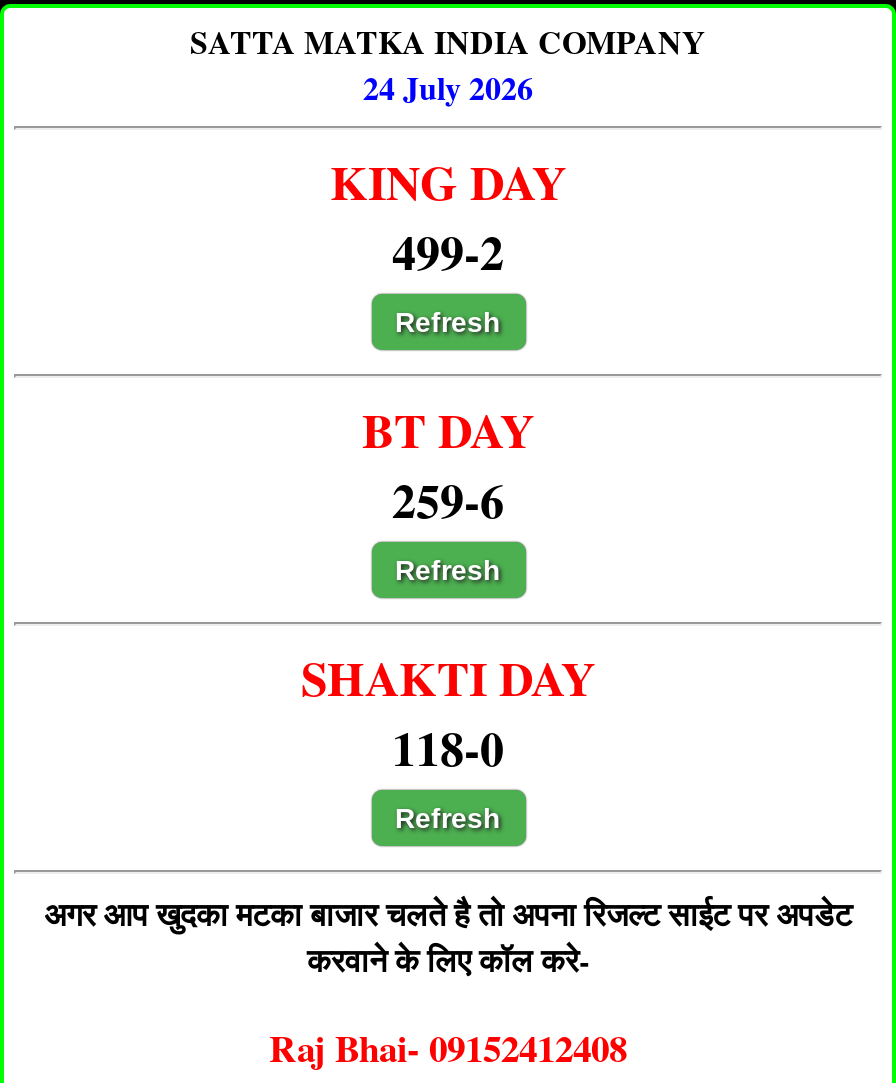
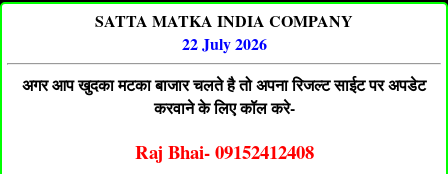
- 24 July 2026
- KING DAY
- 499-2
- Refresh
- BT DAY
- 259-6
- Refresh
- SHAKTI DAY
- 118-0
- Refresh
+ 22 July 2026
